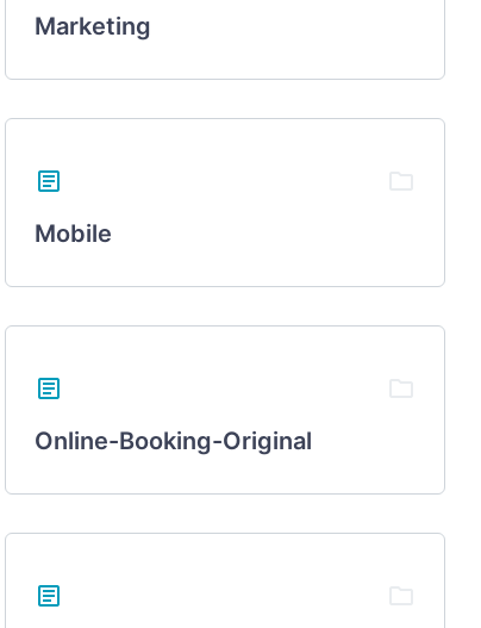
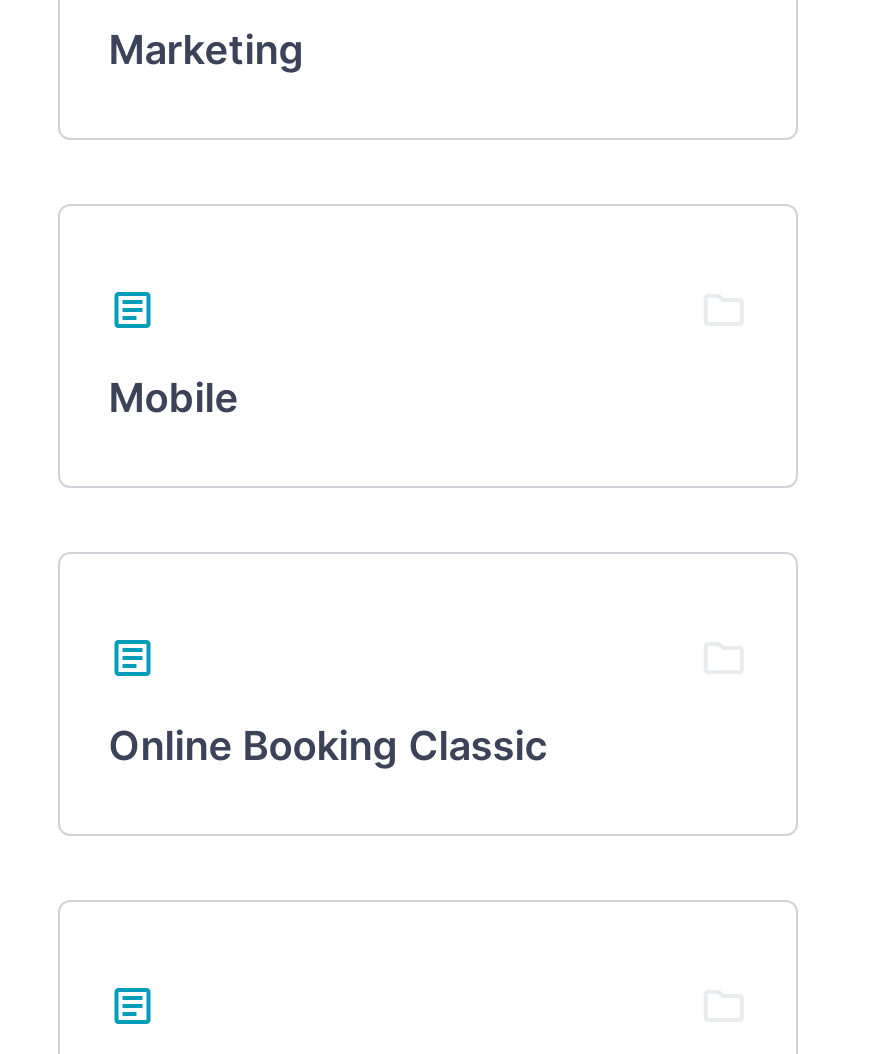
- Online-Booking-Original
+ Online Booking Classic
